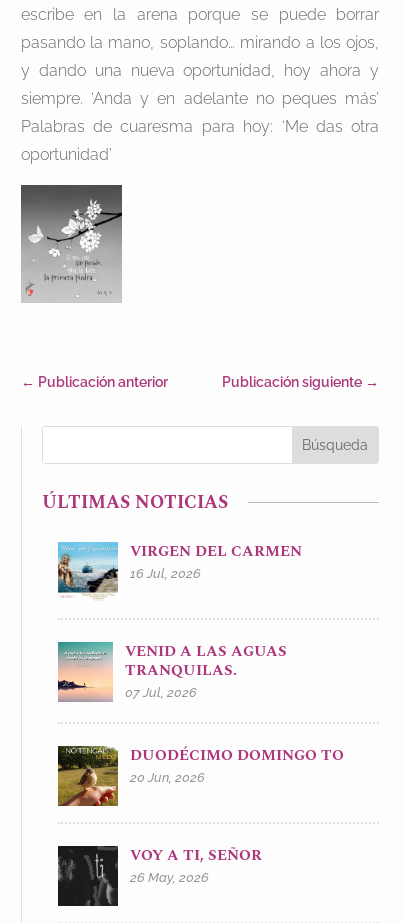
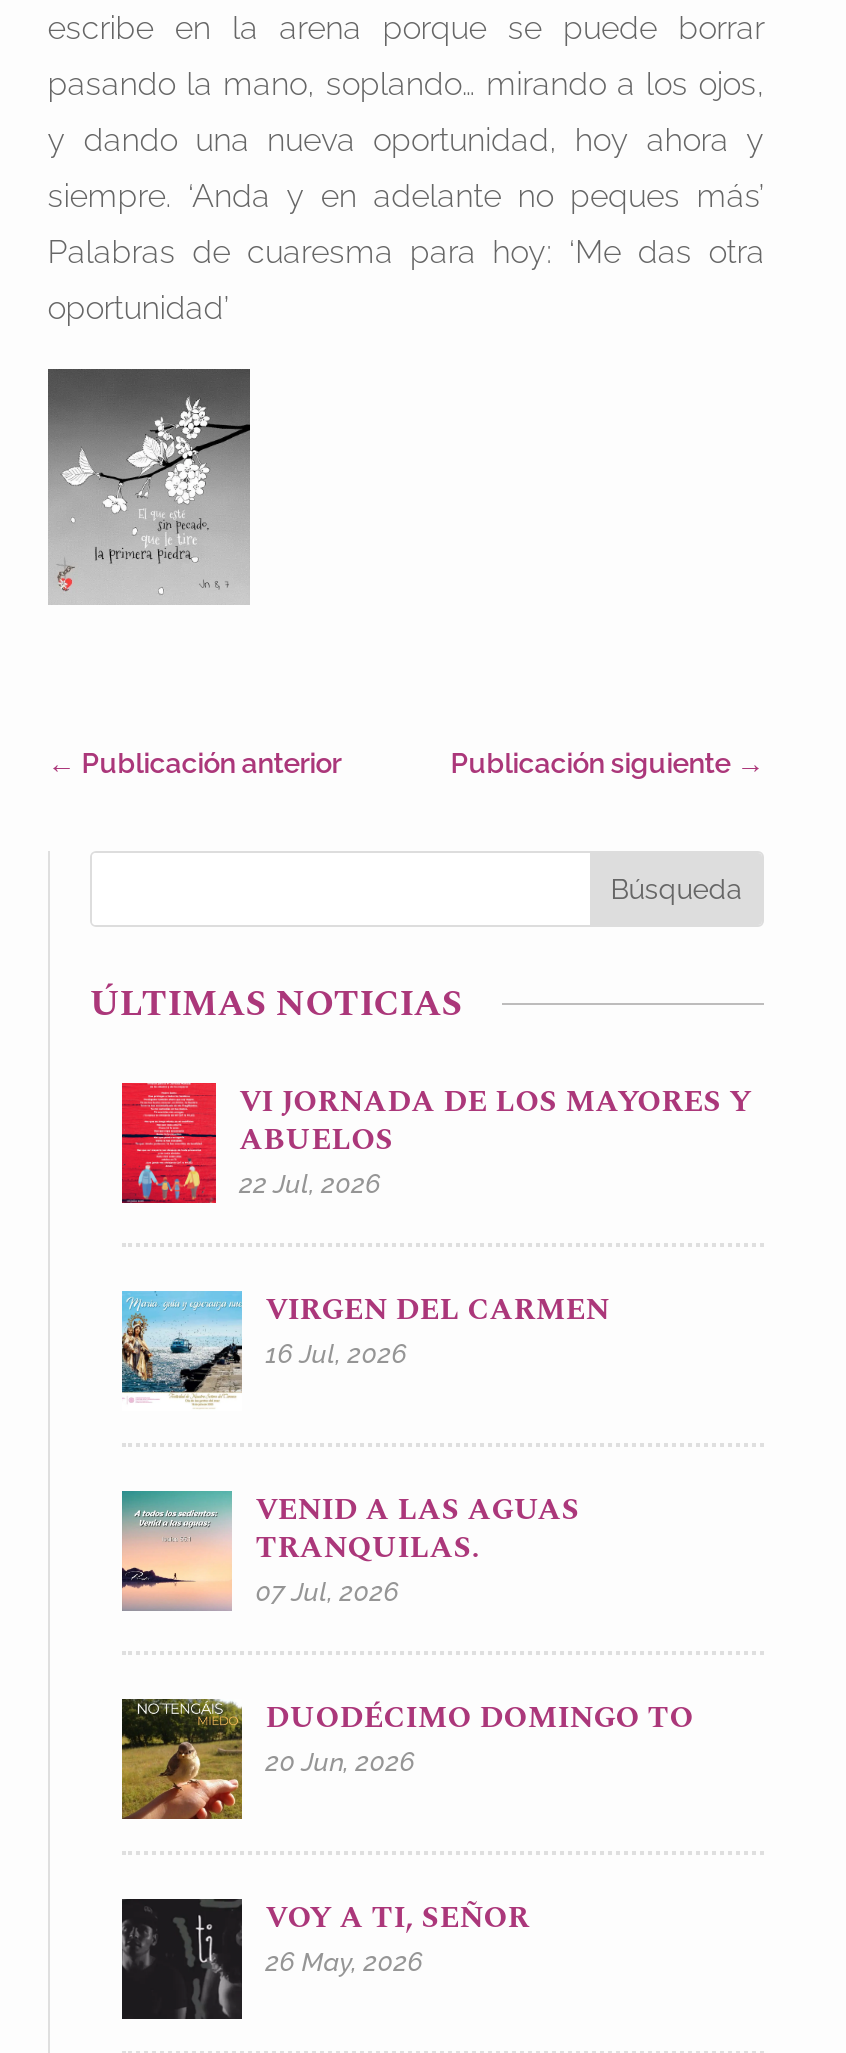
+ [image]
+ VI JORNADA DE LOS MAYORES Y
+ ABUELOS
+ 22 Jul, 2026
